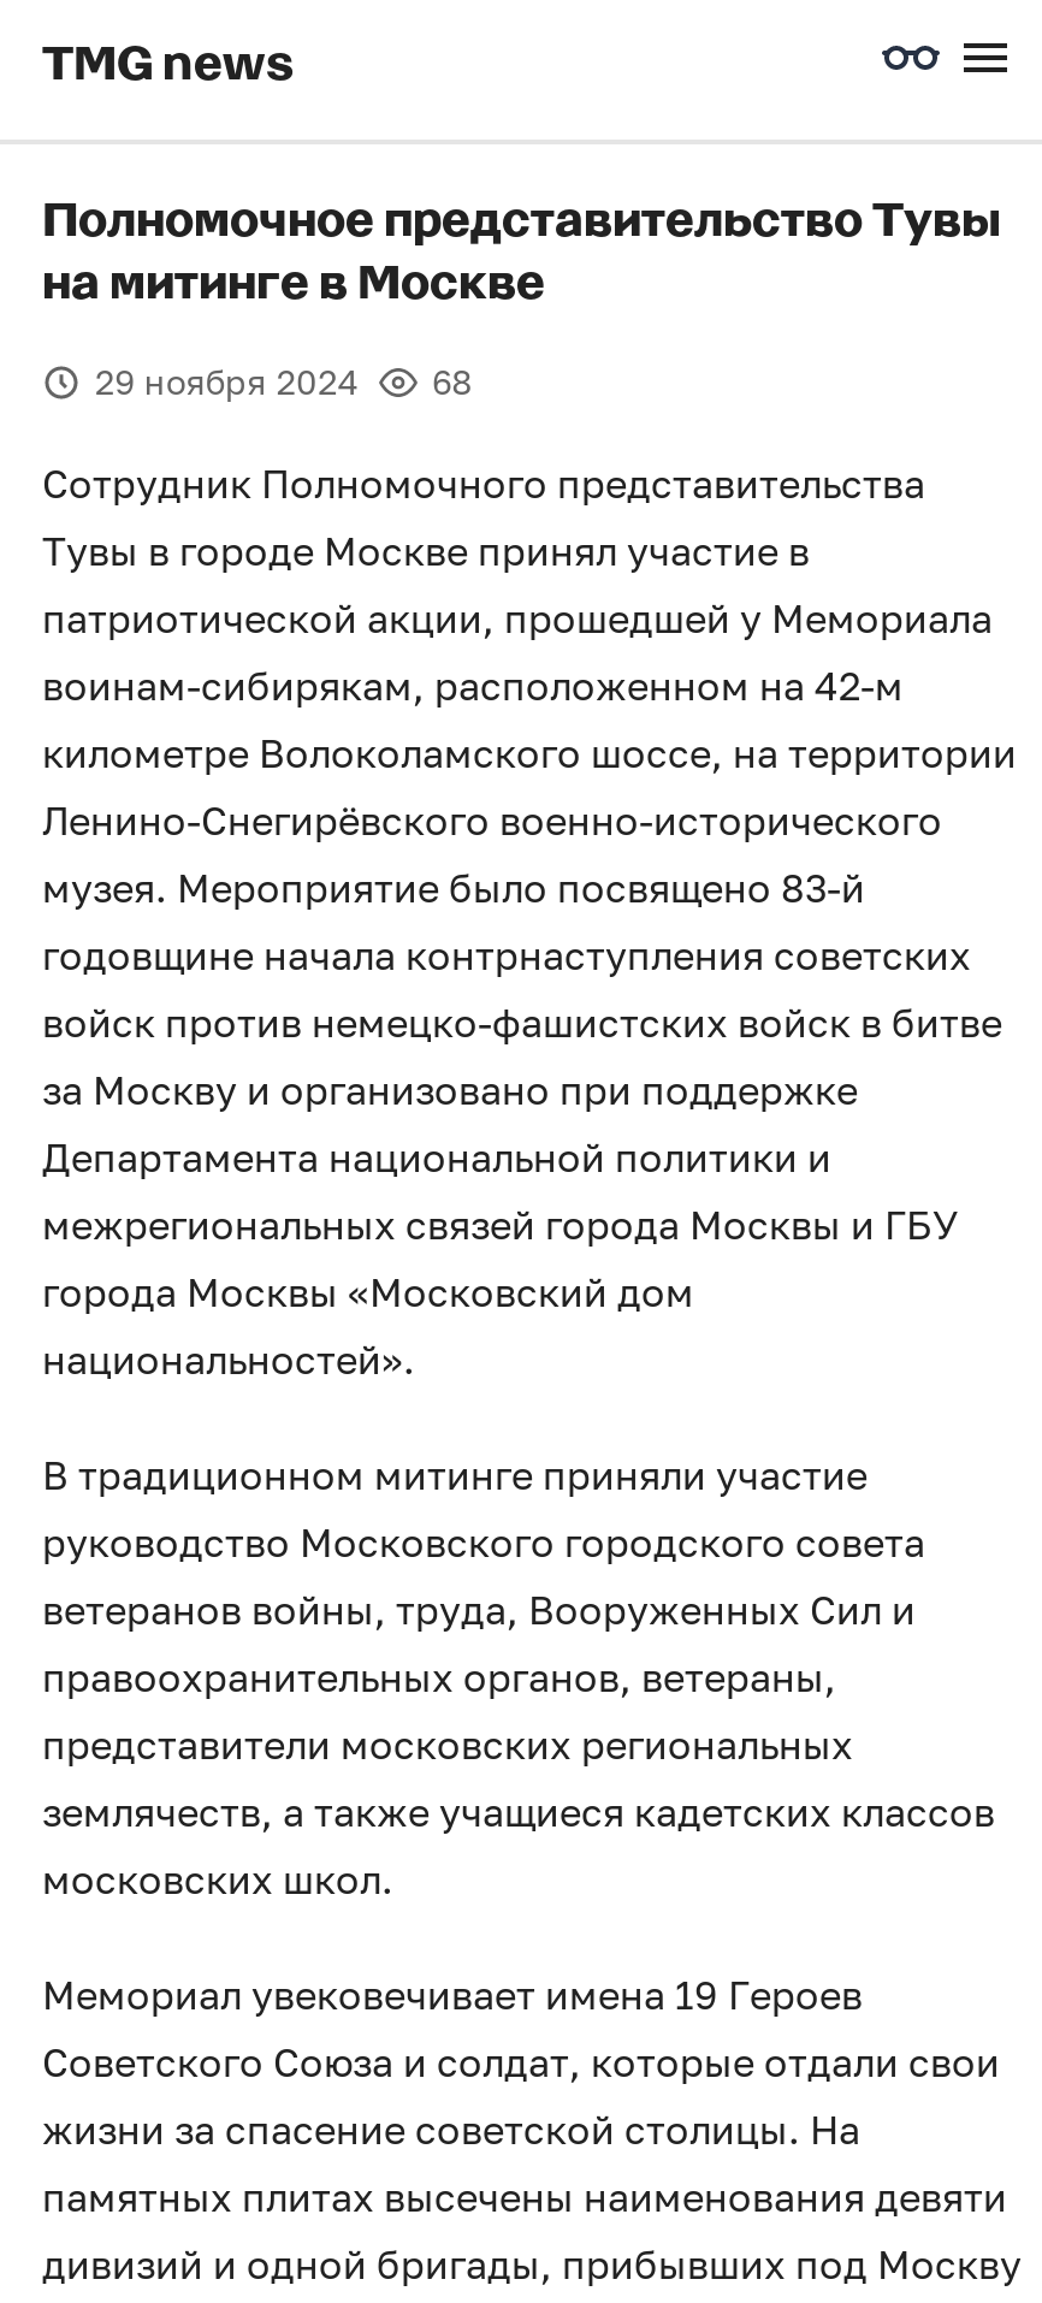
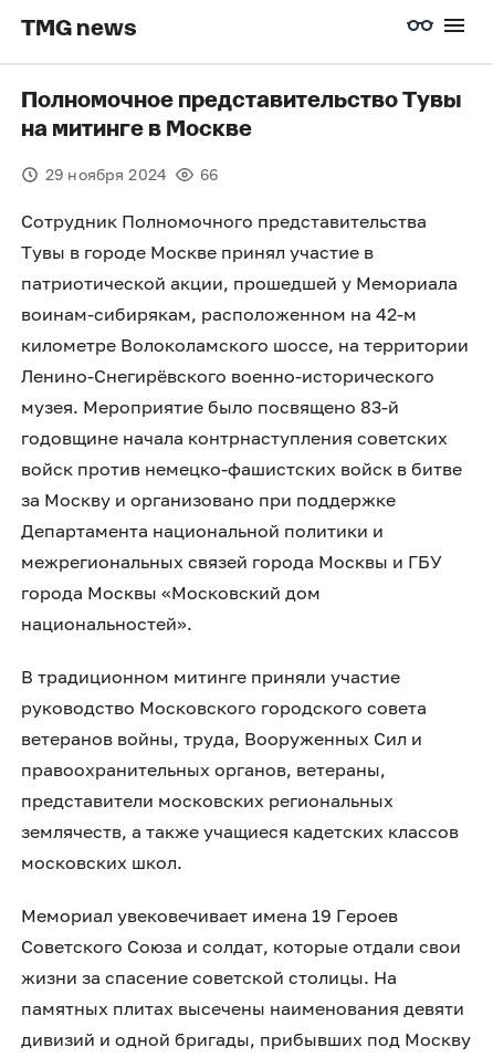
- 29 ноября 2024 68
+ 29 ноября 2024 66
